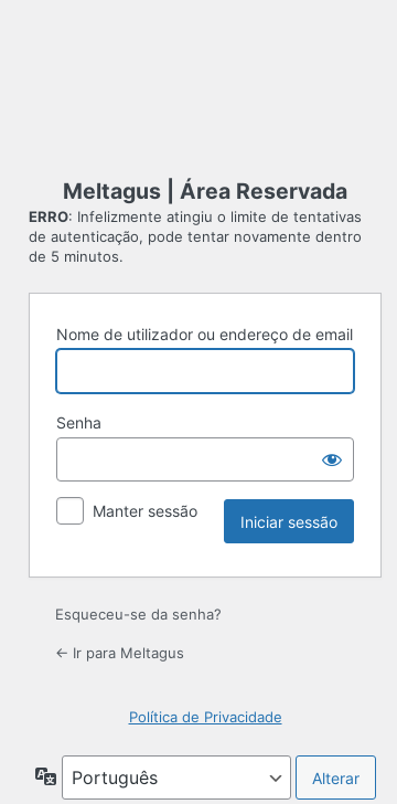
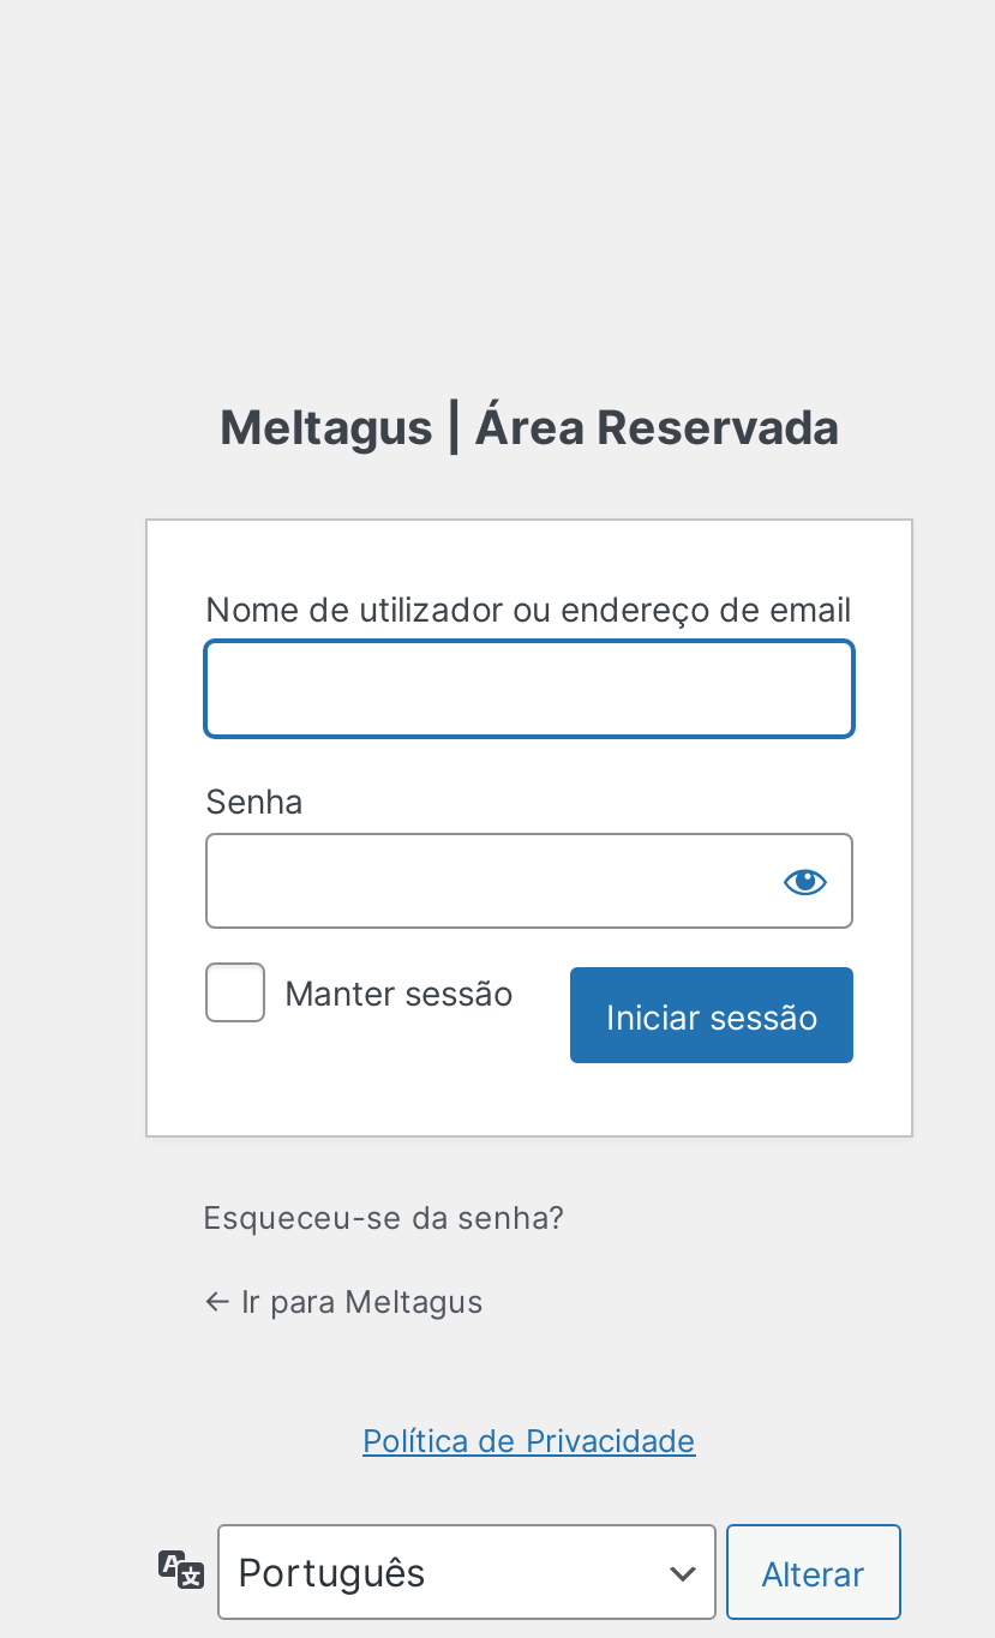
- ERRO: Infelizmente atingiu o limite de tentativas
- de autenticação, pode tentar novamente dentro
- de 5 minutos.
